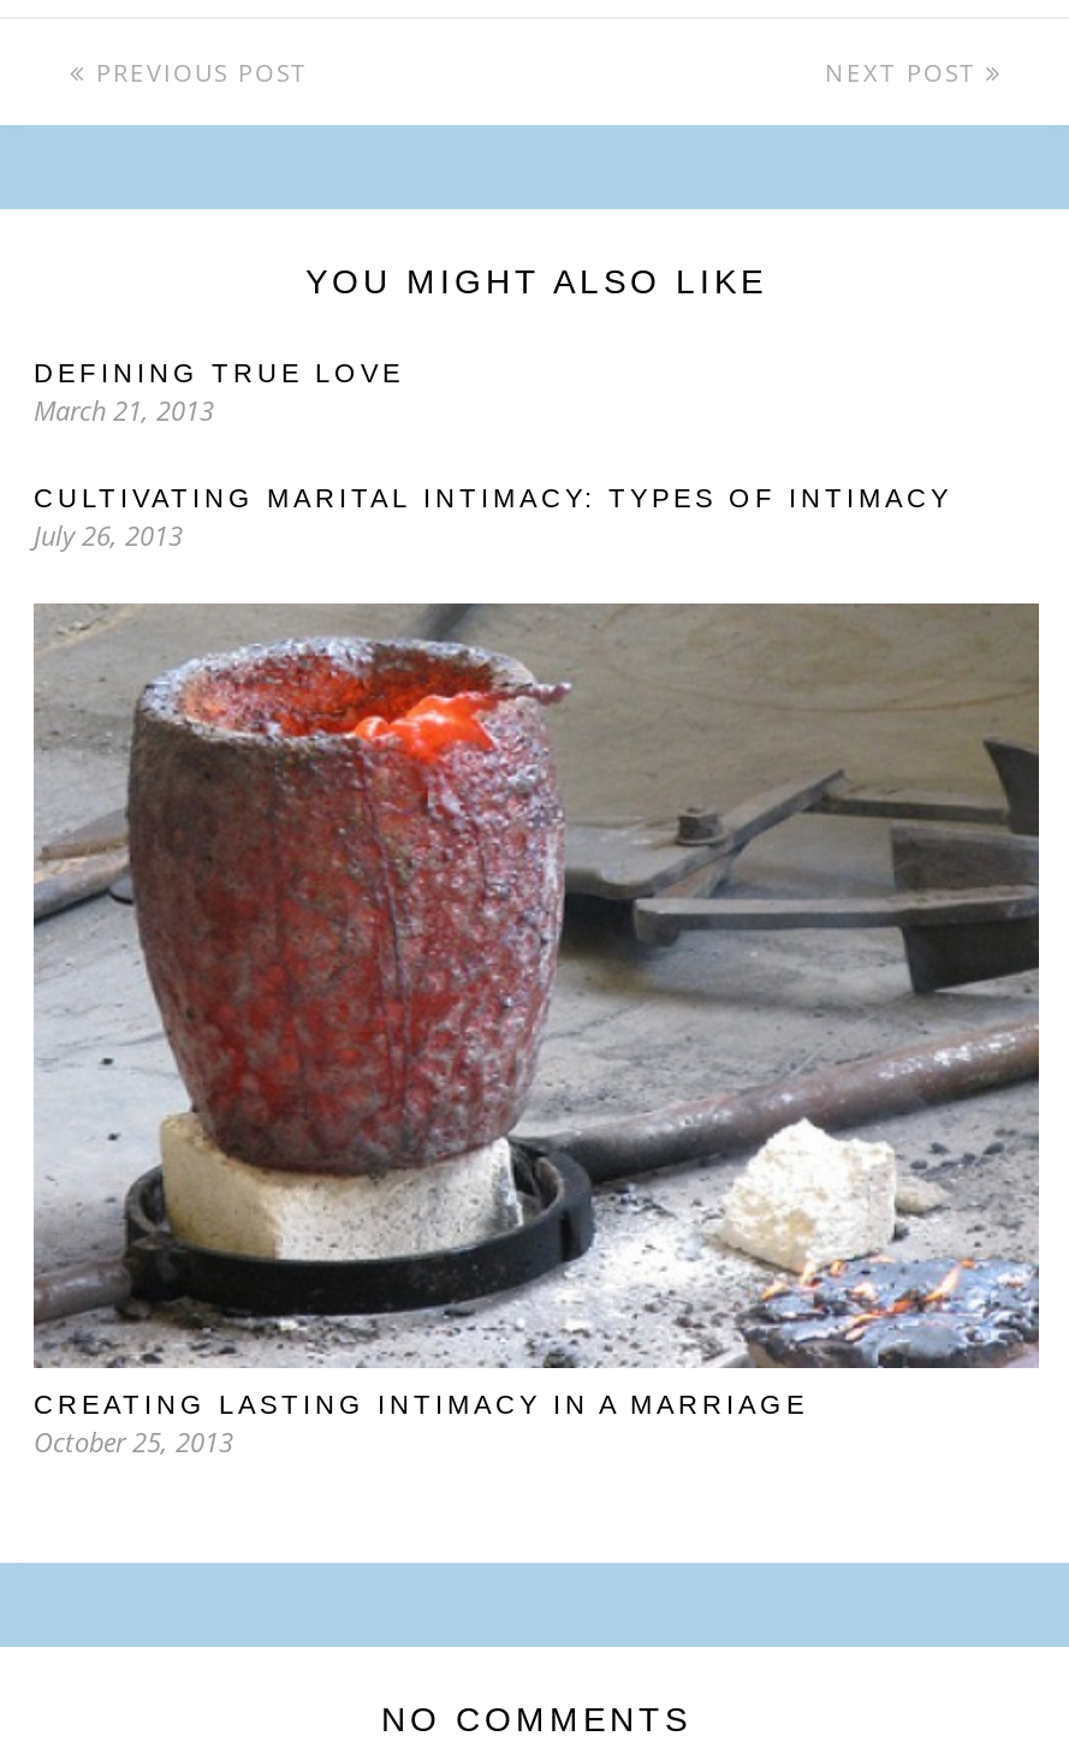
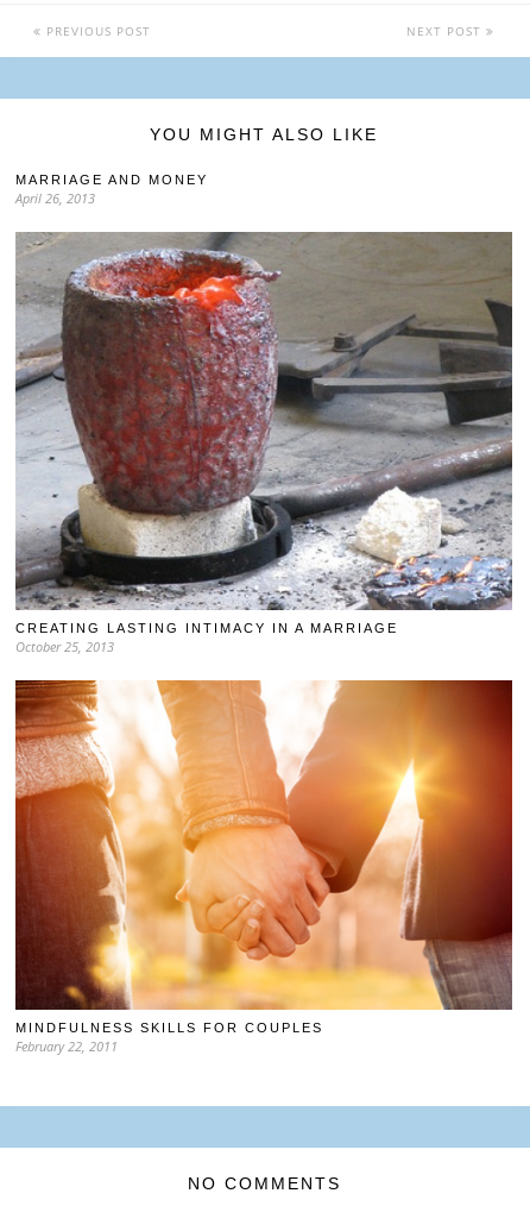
- DEFINING TRUE LOVE
- March 21, 2013
- CULTIVATING MARITAL INTIMACY: TYPES OF INTIMACY
- July 26, 2013
+ MARRIAGE AND MONEY
+ April 26, 2013

moved up: [image] | CREATING LASTING INTIMACY IN A MARRIAGE | October 25, 2013

+ [image]
+ MINDFULNESS SKILLS FOR COUPLES
+ February 22, 2011
